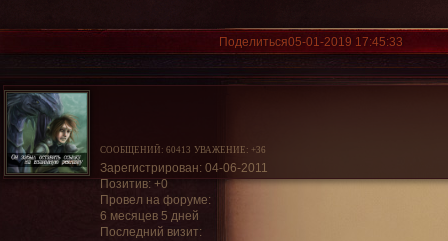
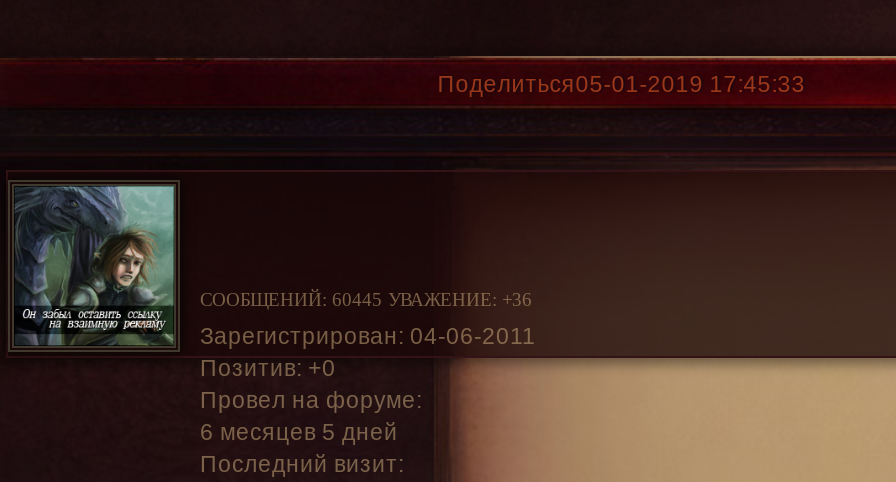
- СООБЩЕНИЙ: 60413 УВАЖЕНИЕ: +36
+ СООБЩЕНИЙ: 60445 УВАЖЕНИЕ: +36
